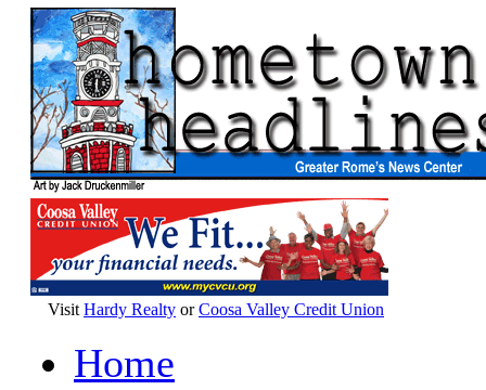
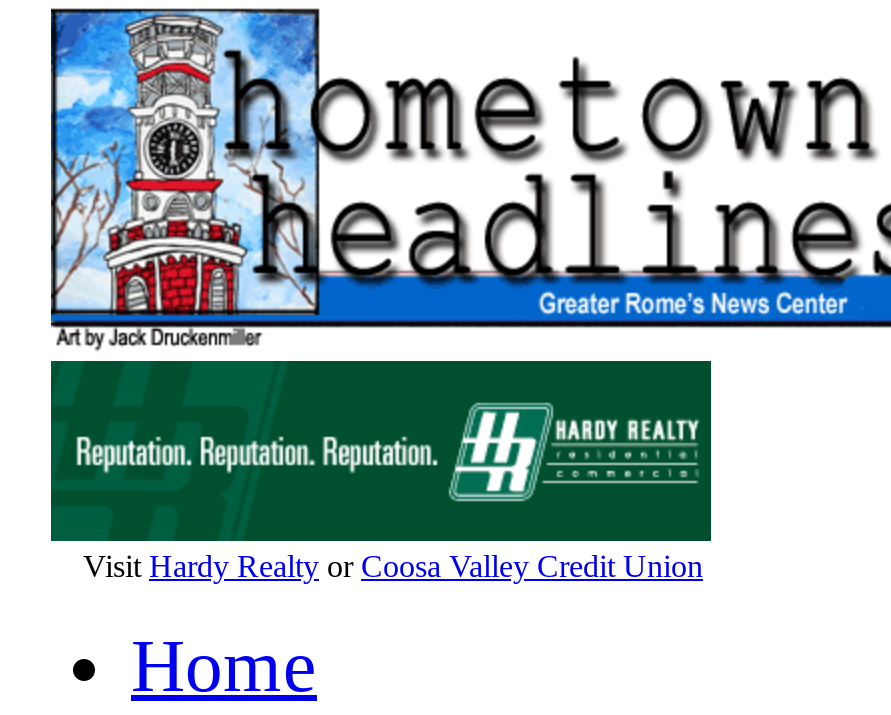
- [image]
+ [image]
